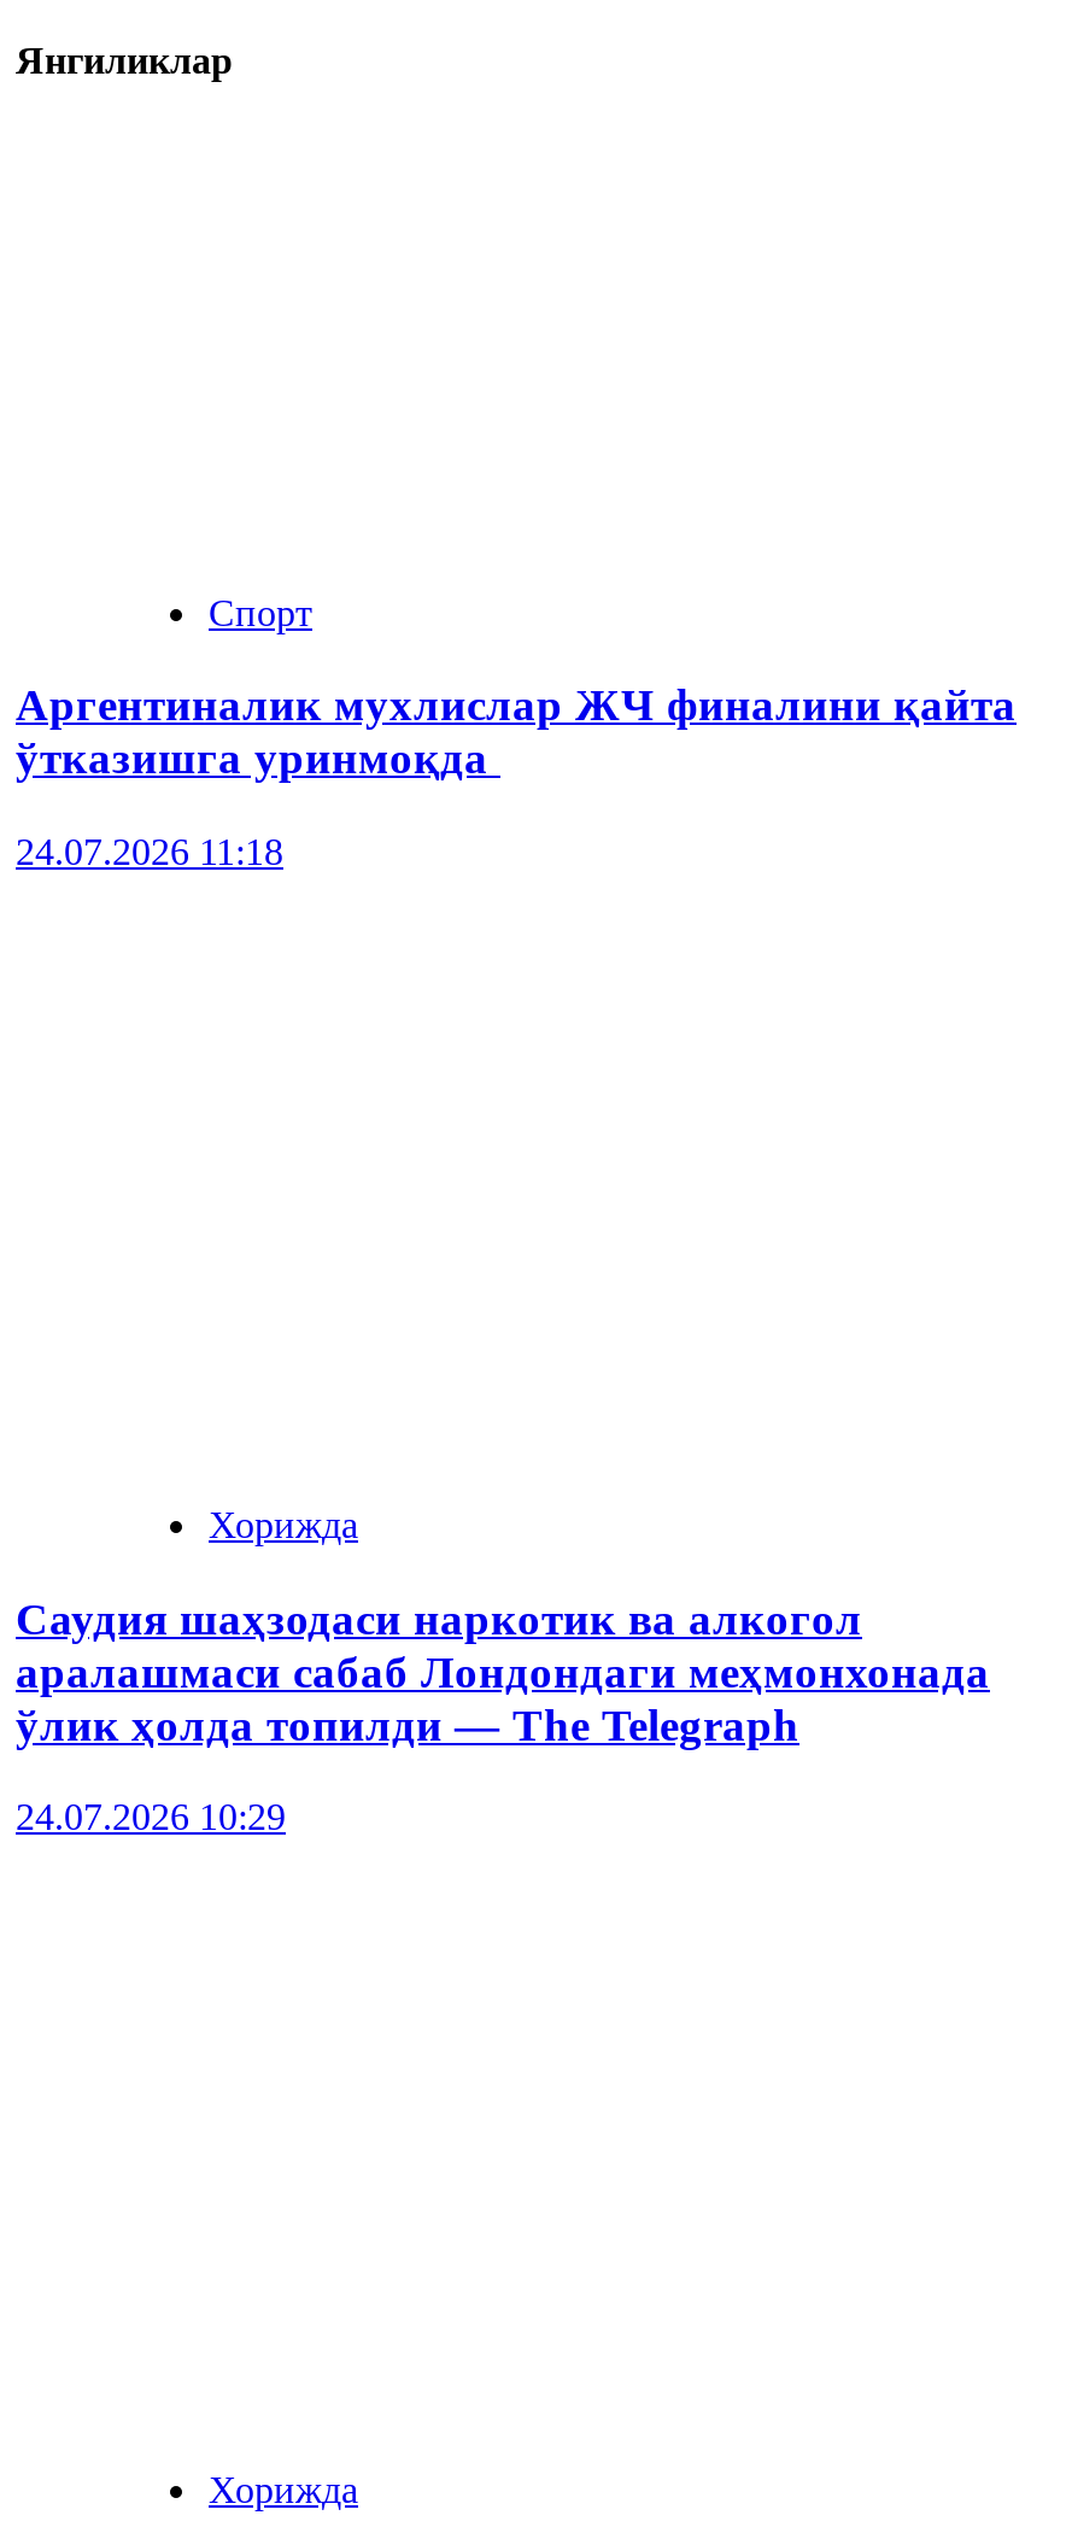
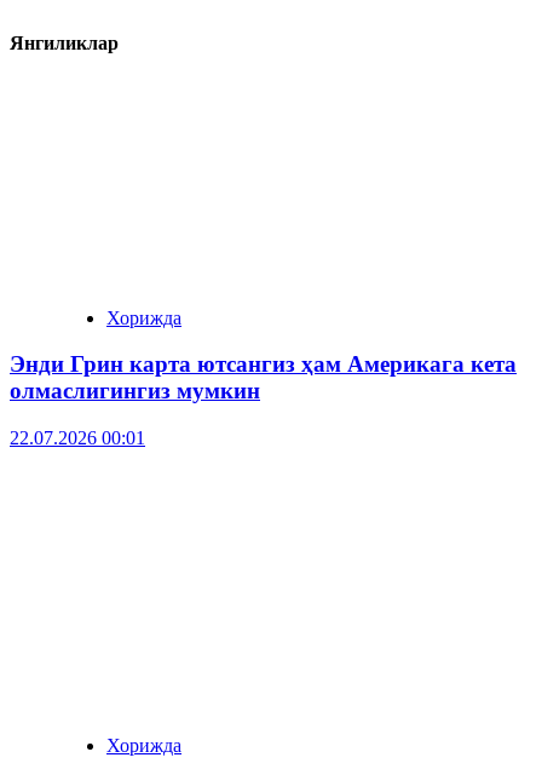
- Спорт
- Аргентиналик мухлислар ЖЧ финалини қайта
- ўтказишга уринмоқда
- 24.07.2026 11:18

- Саудия шаҳзодаси наркотик ва алкогол
- аралашмаси сабаб Лондондаги меҳмонхонада
- ўлик ҳолда топилди — The Telegraph
+ Энди Грин карта ютсангиз ҳам Америкага кета
+ олмаслигингиз мумкин

- 24.07.2026 10:29
+ 22.07.2026 00:01
